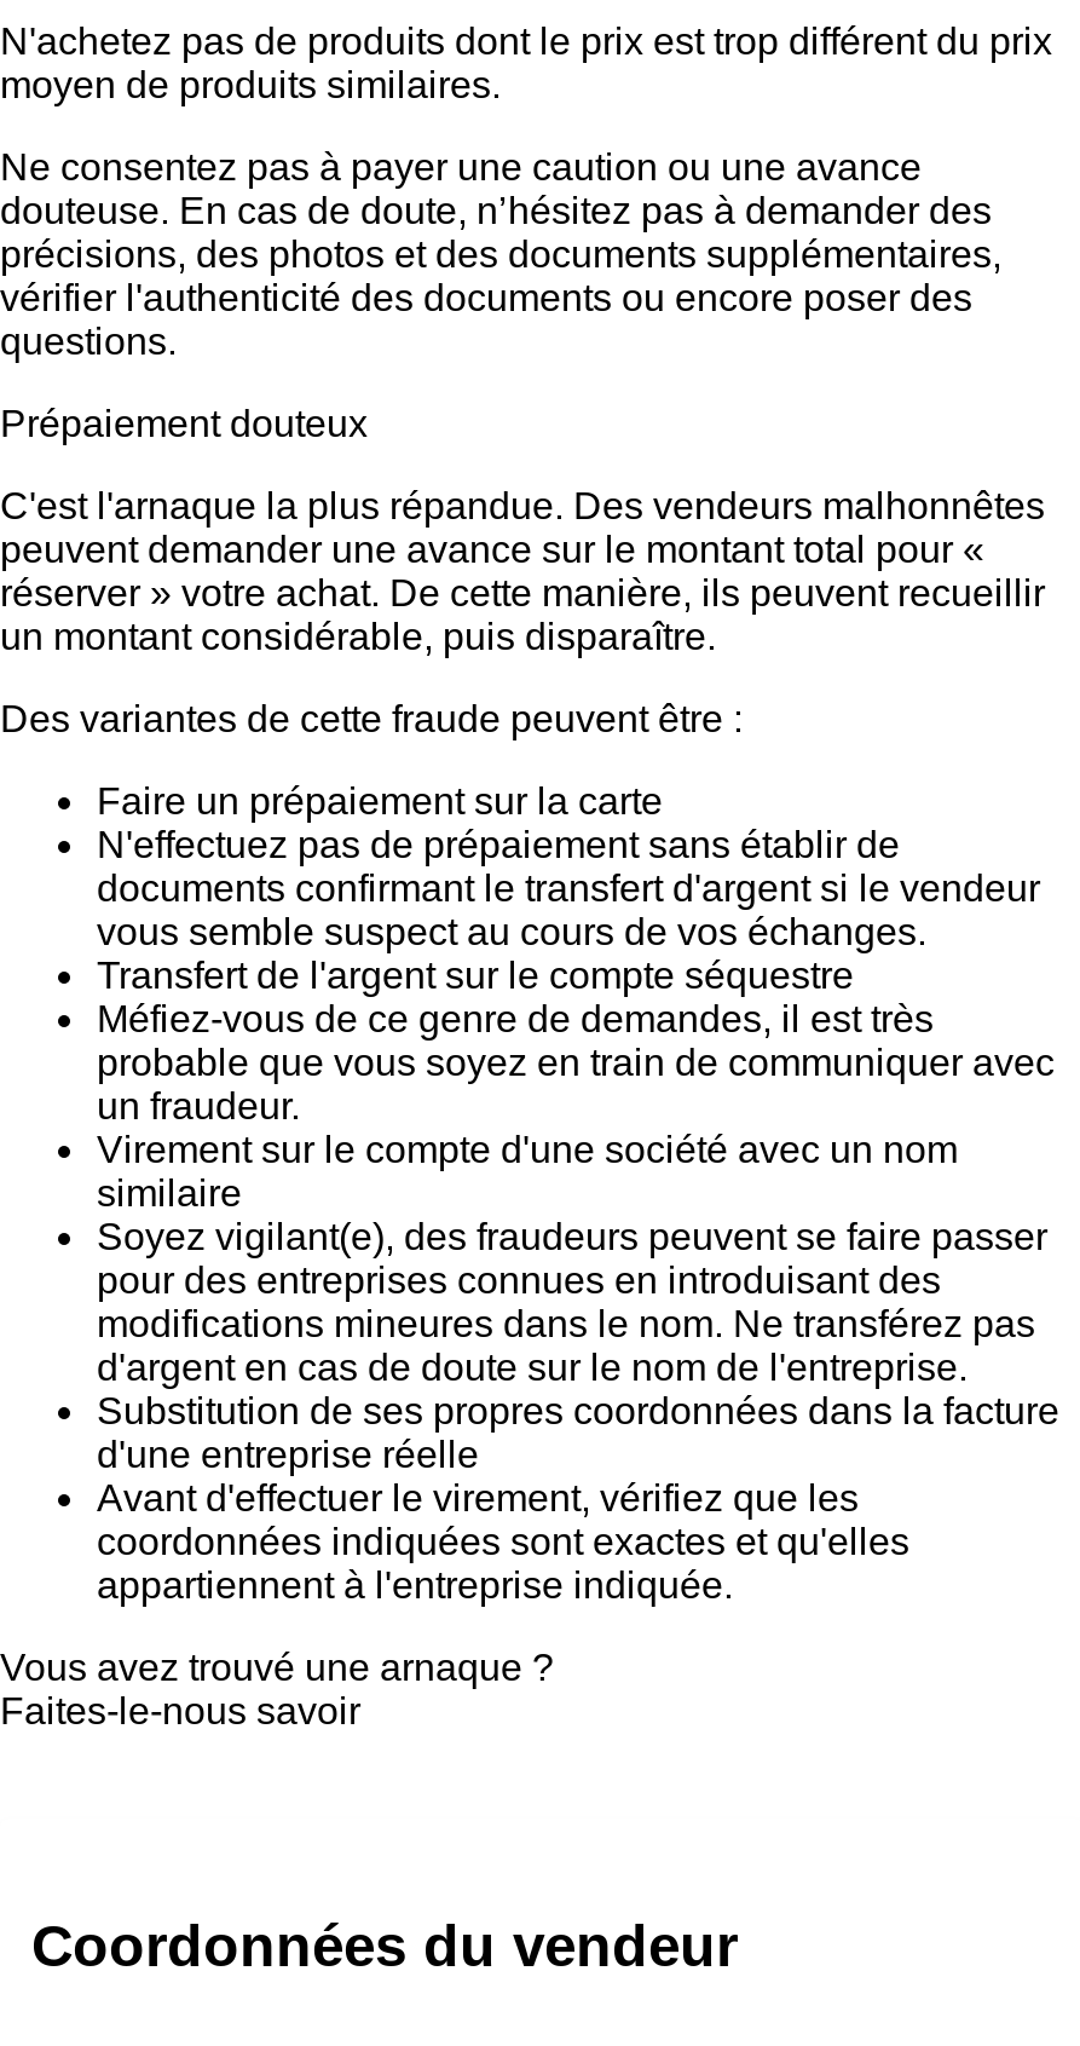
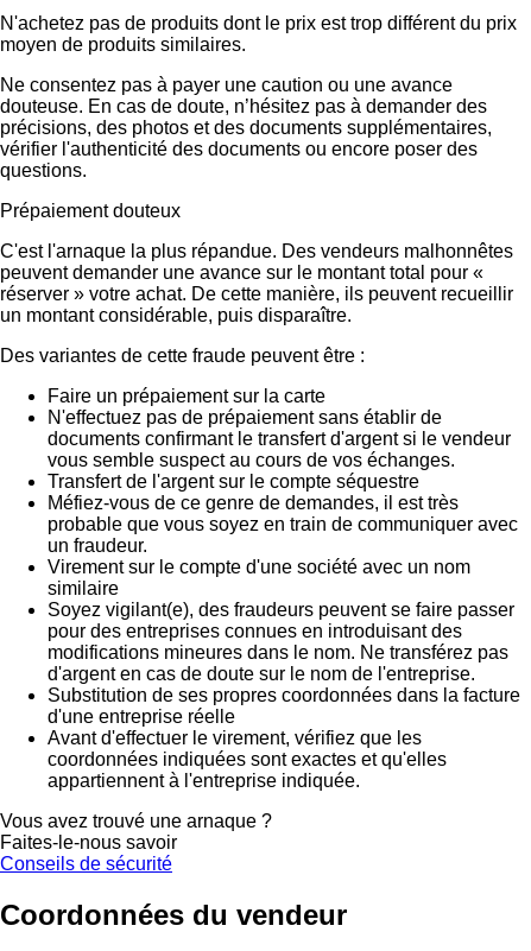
+ Conseils de sécurité
